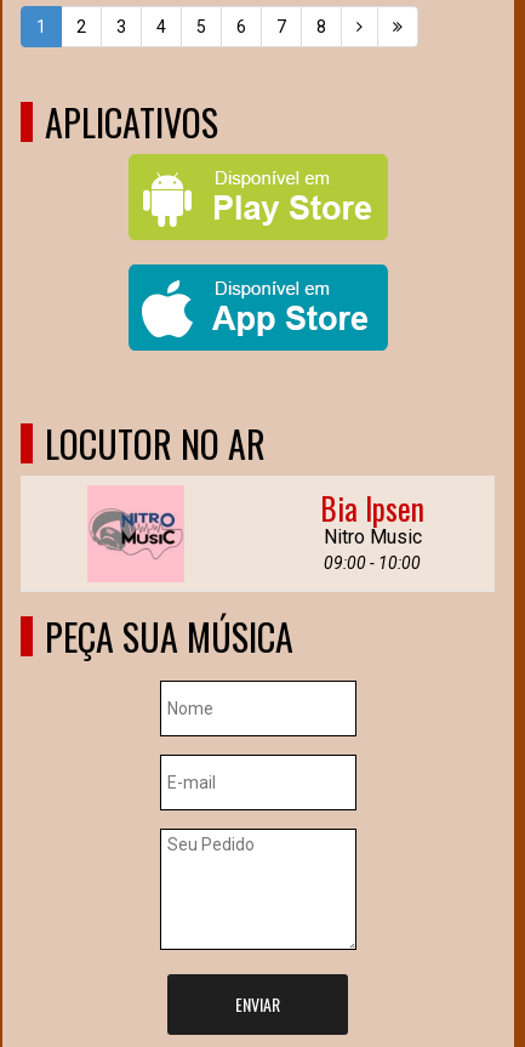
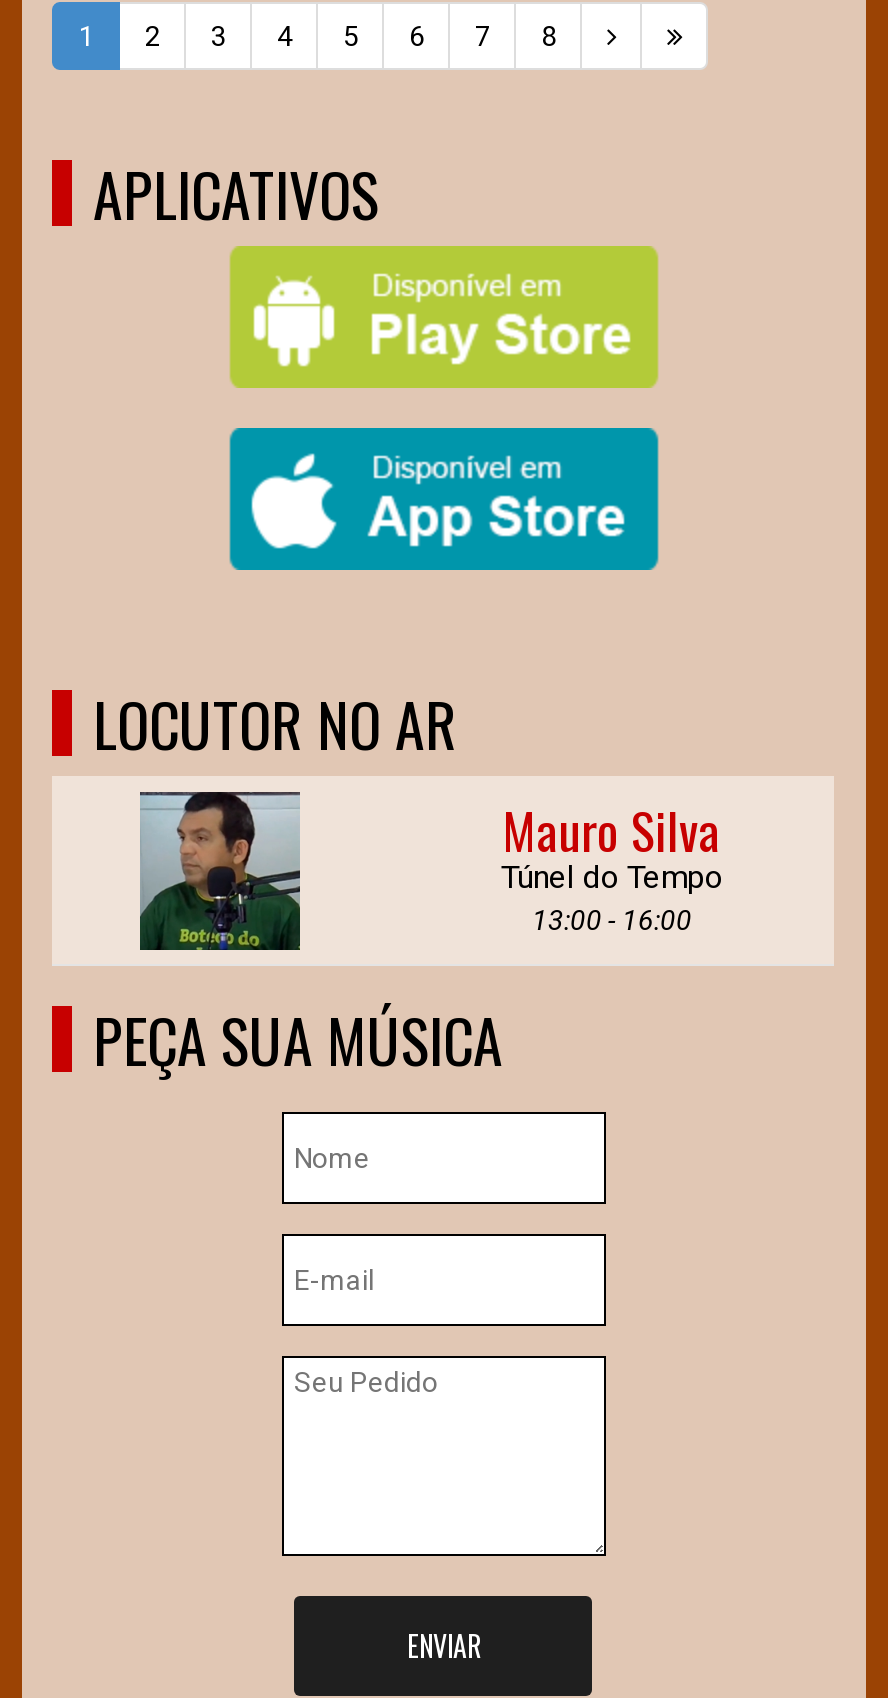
- [image]
+ [image]

- Bia Ipsen
- Nitro Music
- 09:00 - 10:00
+ Mauro Silva
+ Túnel do Tempo
+ 13:00 - 16:00
